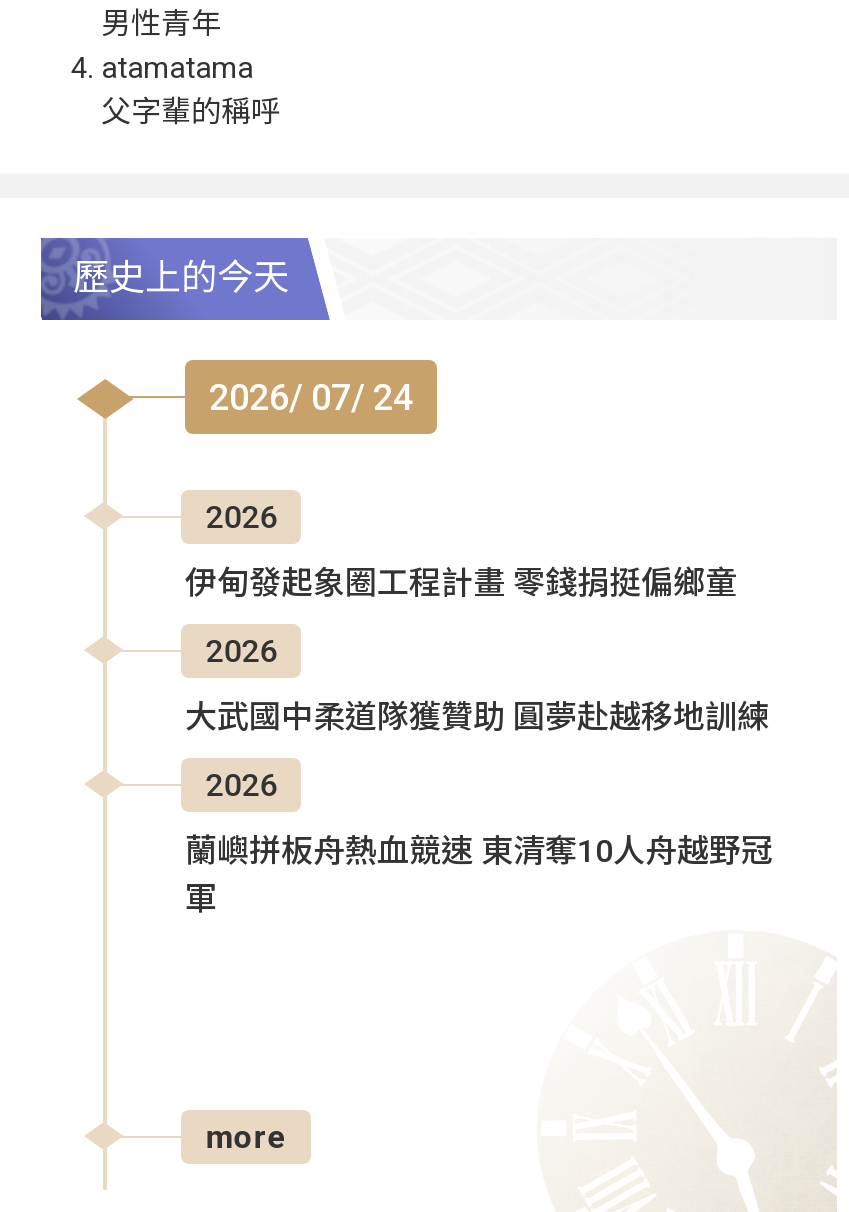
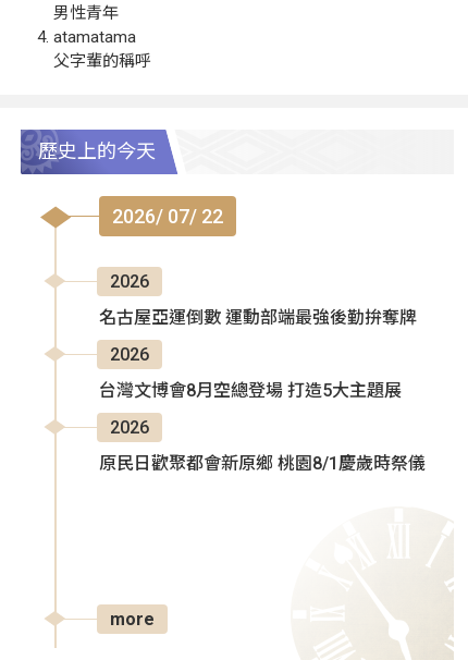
- 2026/ 07/ 24
+ 2026/ 07/ 22

- 伊甸發起象圈工程計畫 零錢捐挺偏鄉童
+ 名古屋亞運倒數 運動部端最強後勤拚奪牌

- 大武國中柔道隊獲贊助 圓夢赴越移地訓練
+ 台灣文博會8月空總登場 打造5大主題展

- 蘭嶼拼板舟熱血競速 東清奪10人舟越野冠
- 軍
+ 原民日歡聚都會新原鄉 桃園8/1慶歲時祭儀
